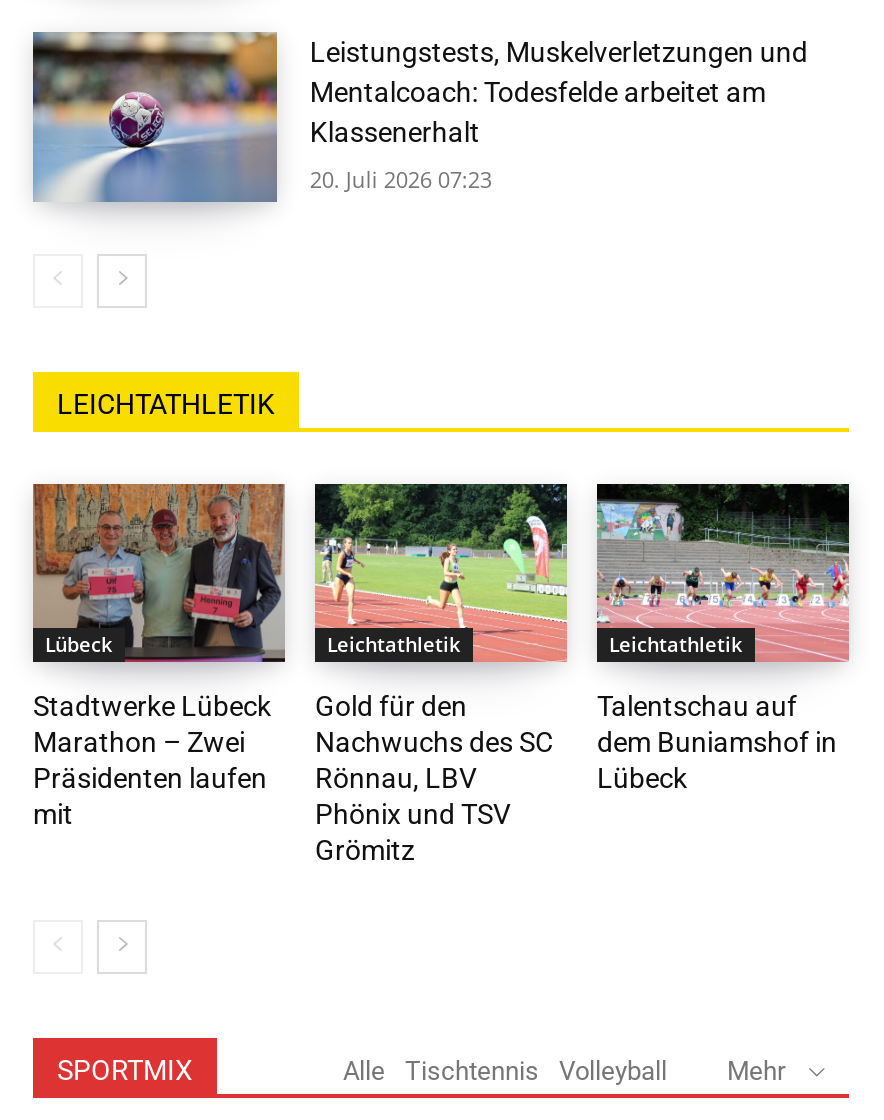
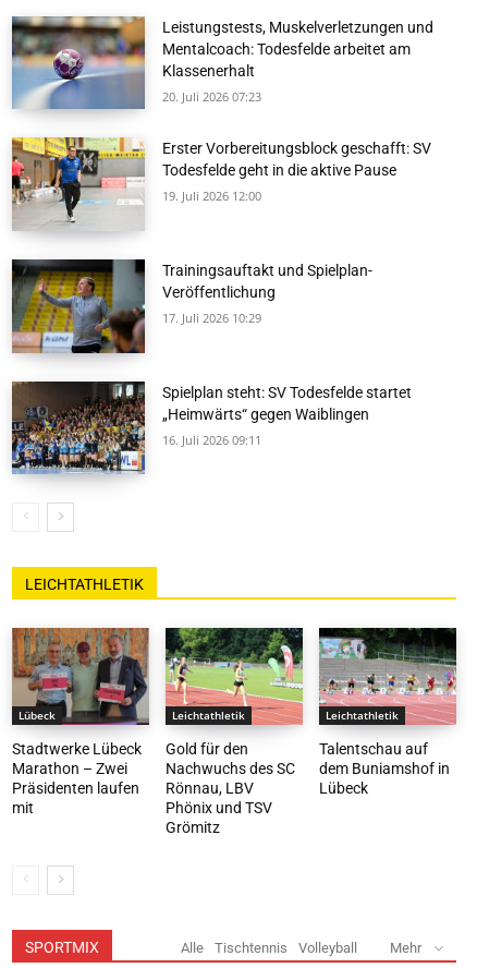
+ [image]
+ Erster Vorbereitungsblock geschafft: SV
+ Todesfelde geht in die aktive Pause
+ 19. Juli 2026 12:00

+ [image]
+ Trainingsauftakt und Spielplan-
+ Veröffentlichung
+ 17. Juli 2026 10:29

+ [image]
+ Spielplan steht: SV Todesfelde startet
+ „Heimwärts“ gegen Waiblingen
+ 16. Juli 2026 09:11
